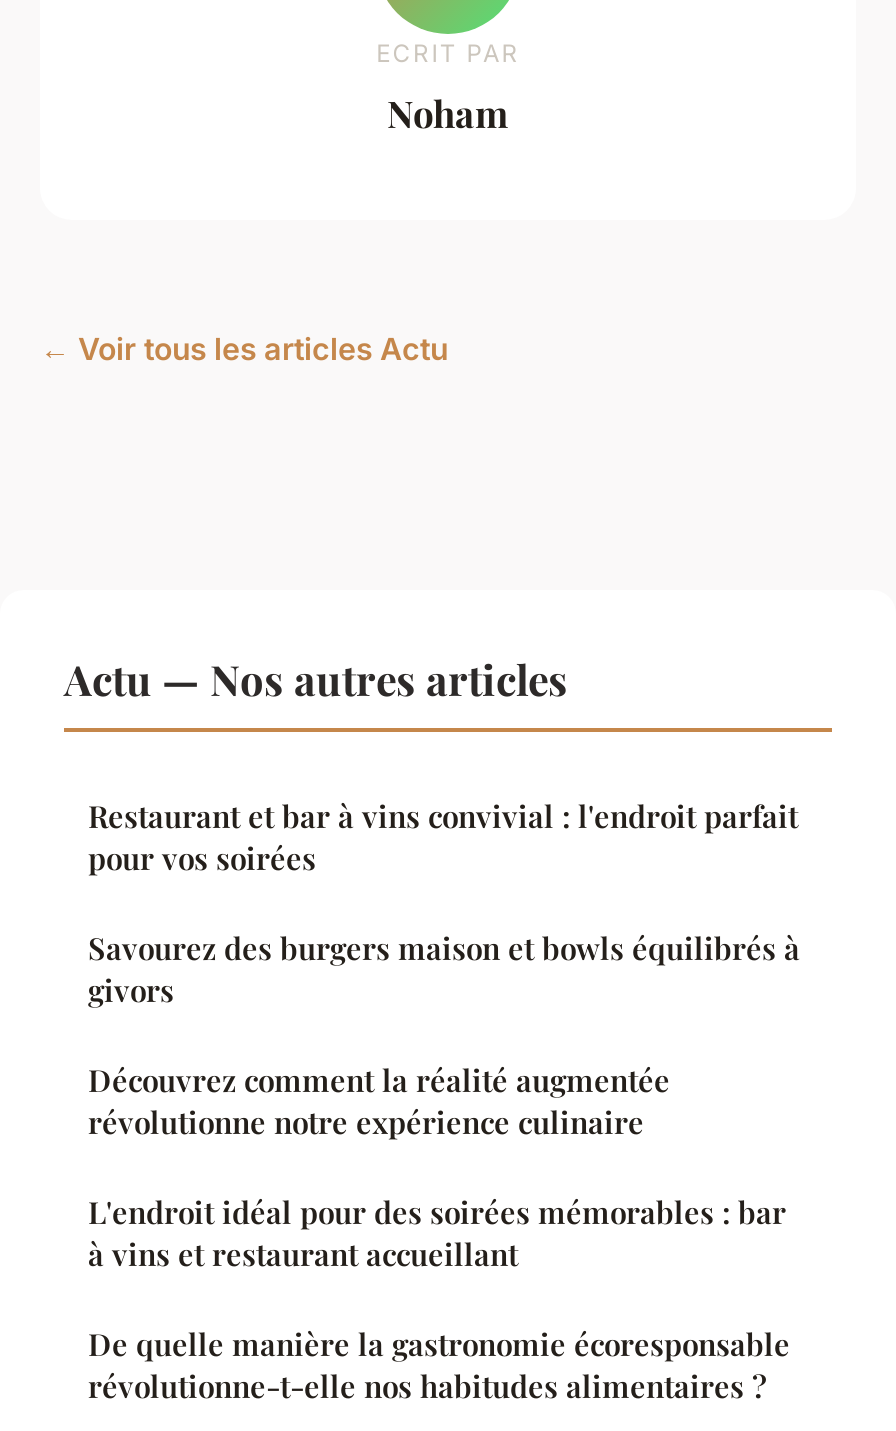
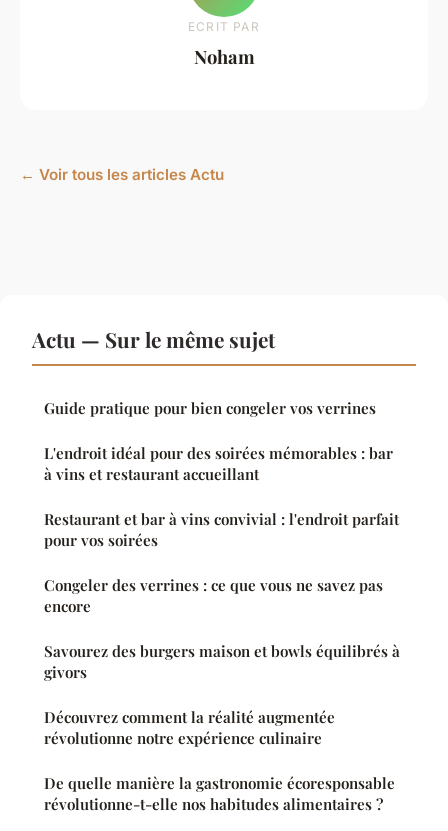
- Actu — Nos autres articles
+ Actu — Sur le même sujet
+ Guide pratique pour bien congeler vos verrines

+ Congeler des verrines : ce que vous ne savez pas
+ encore

moved down: Savourez des burgers maison et bowls équilibrés à | givors | Découvrez comment la réalité augmentée | révolutionne notre expérience culinaire

moved up: L'endroit idéal pour des soirées mémorables : bar | à vins et restaurant accueillant
